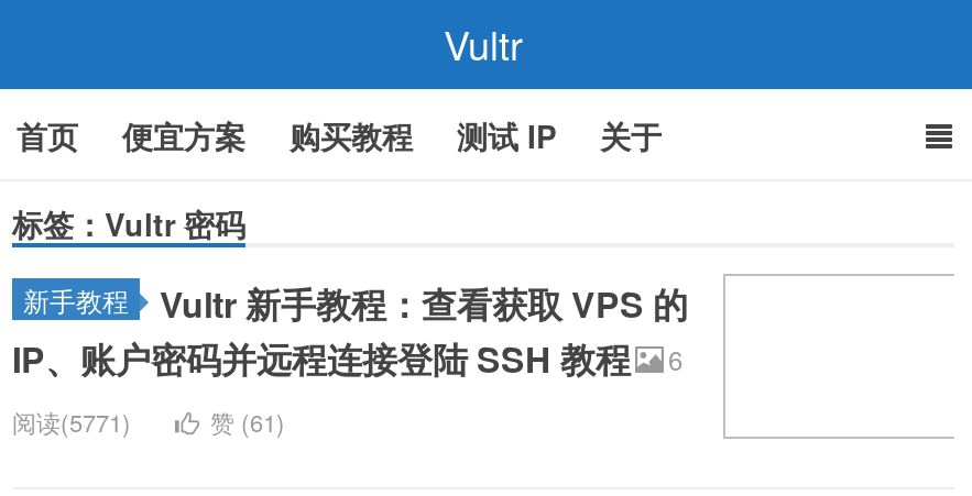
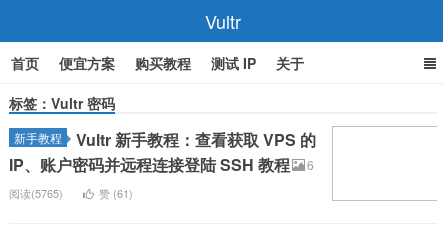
- 阅读(5771)
+ 阅读(5765)
